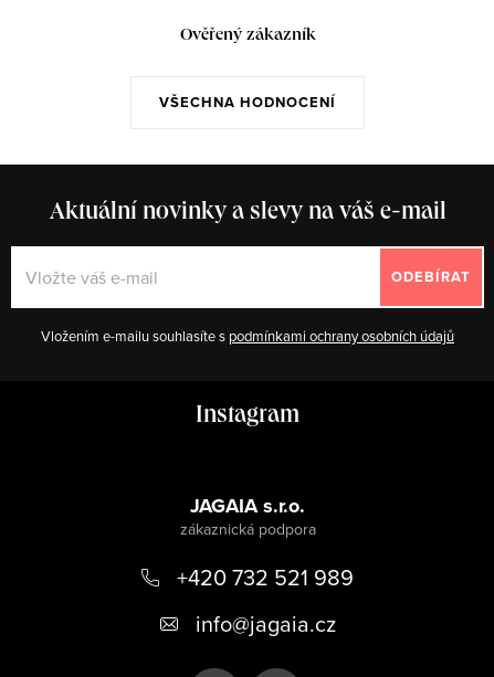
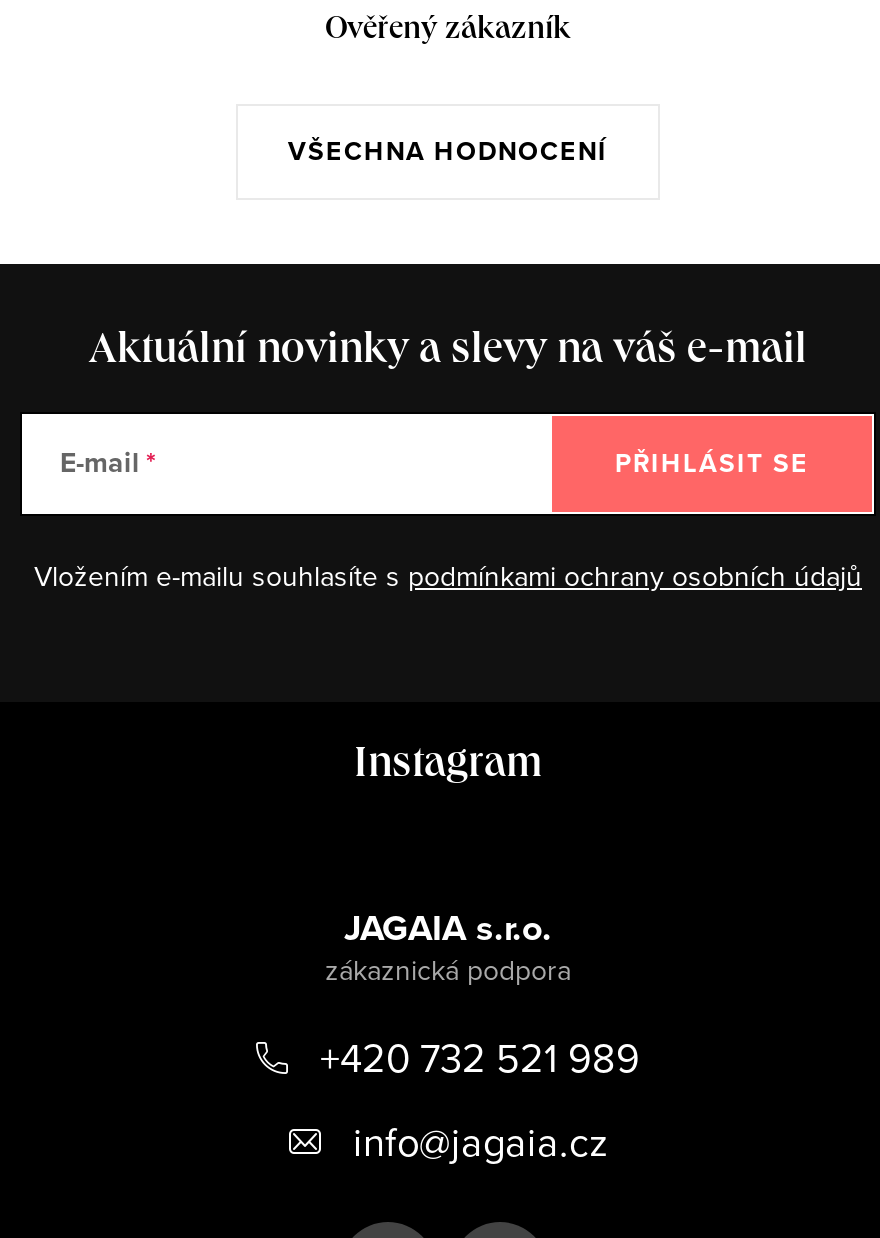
+ E-mail

- ODEBÍRAT
+ PŘIHLÁSIT SE
